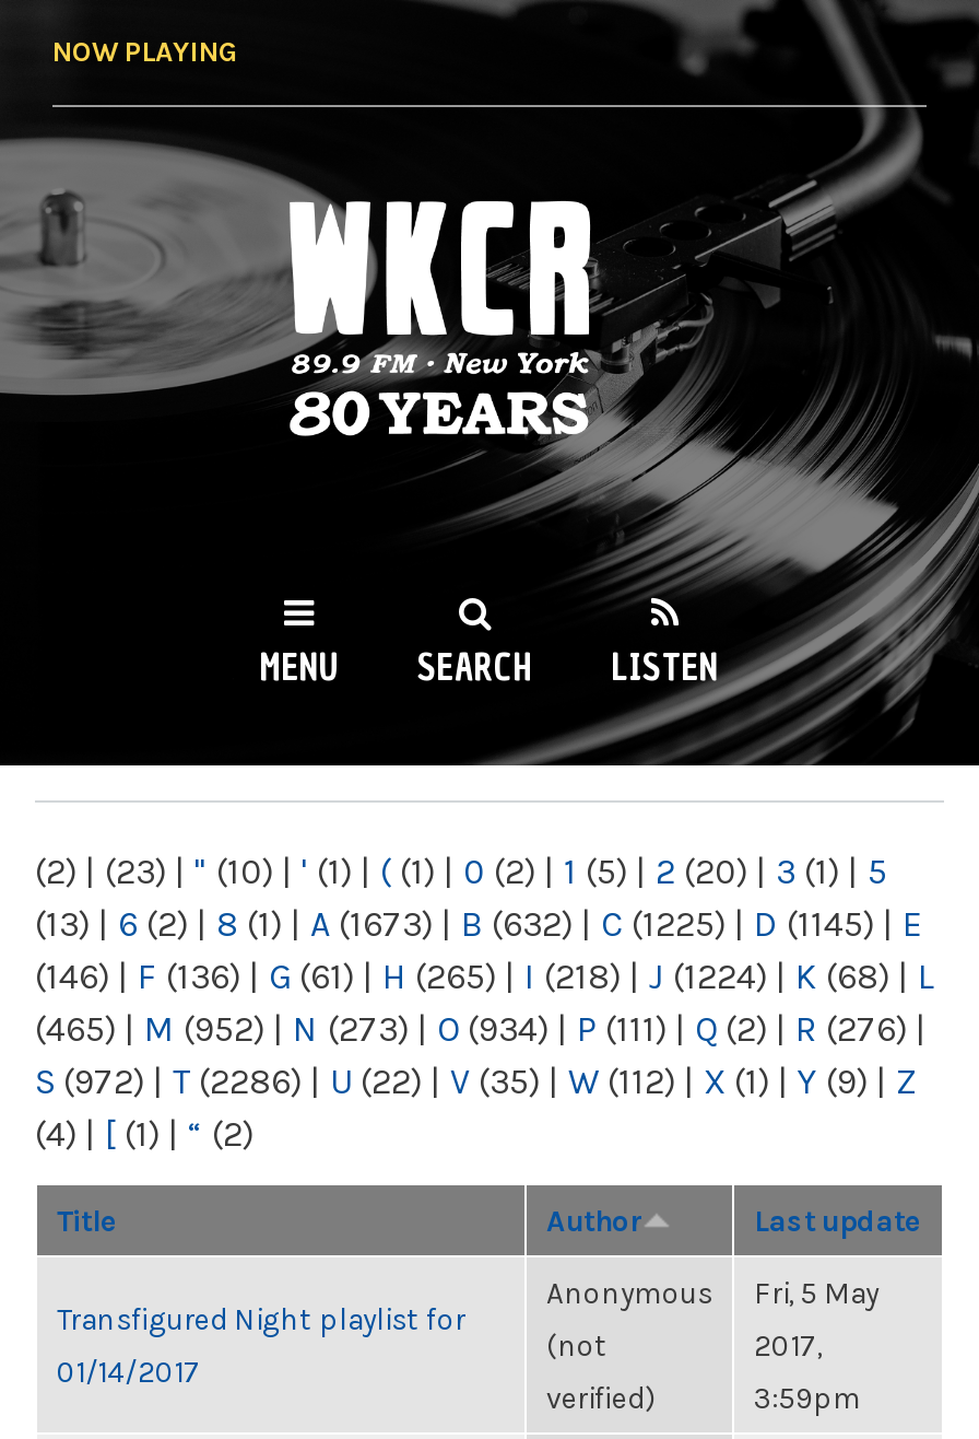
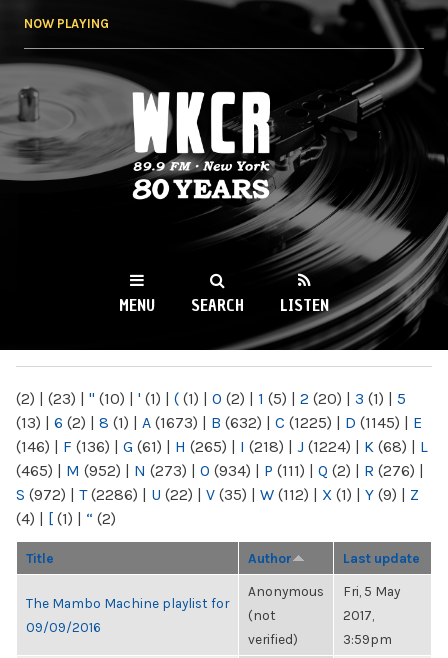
- Transfigured Night playlist for
+ The Mambo Machine playlist for

- 01/14/2017
+ 09/09/2016
